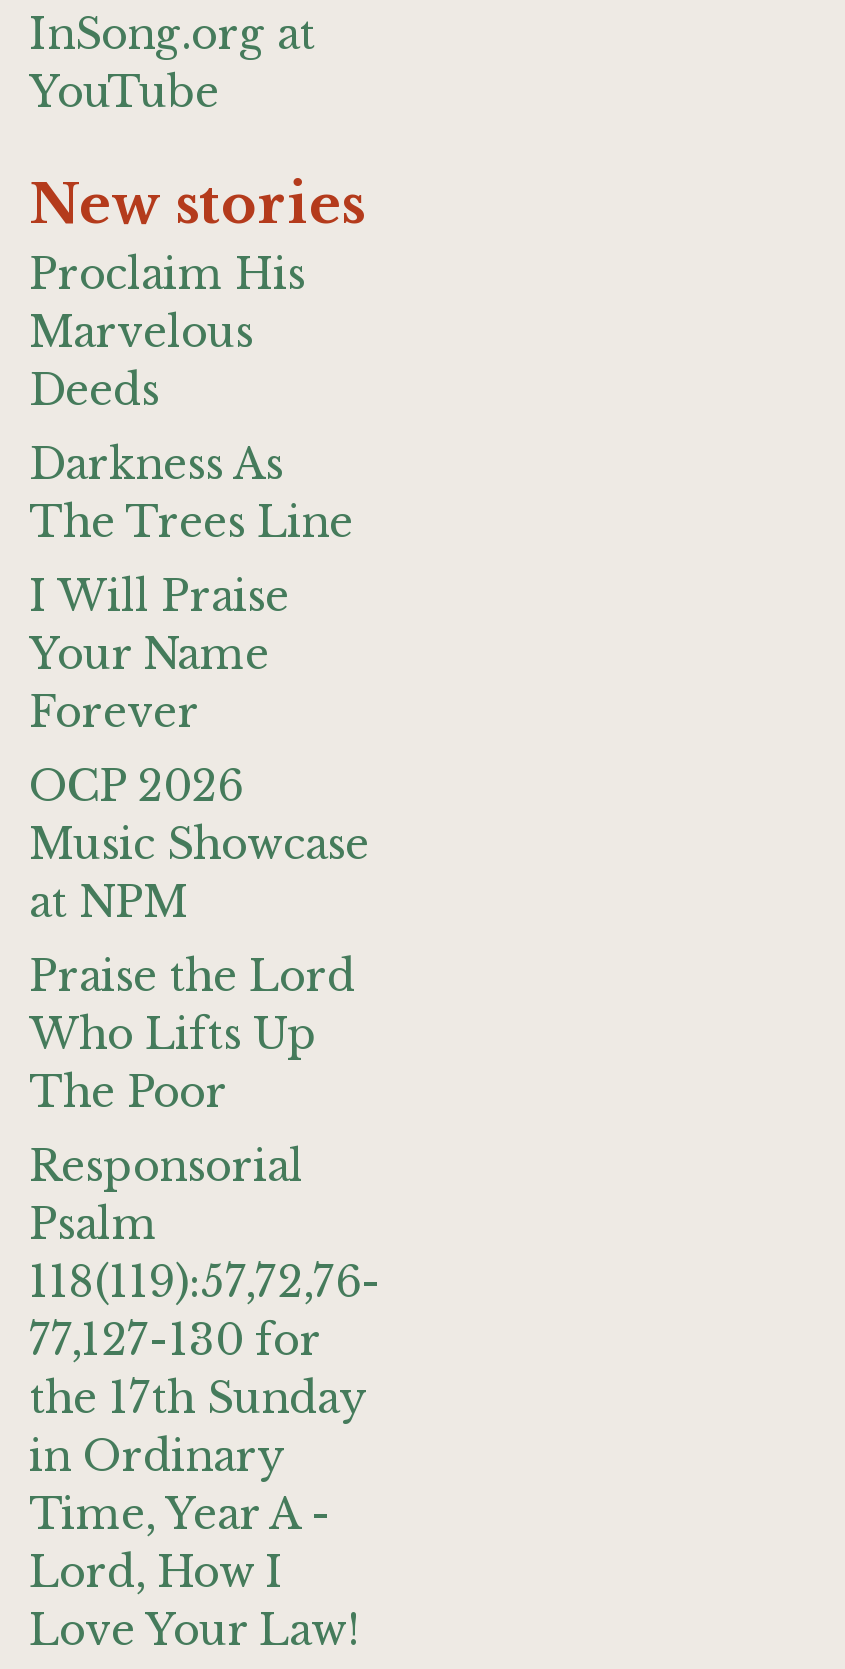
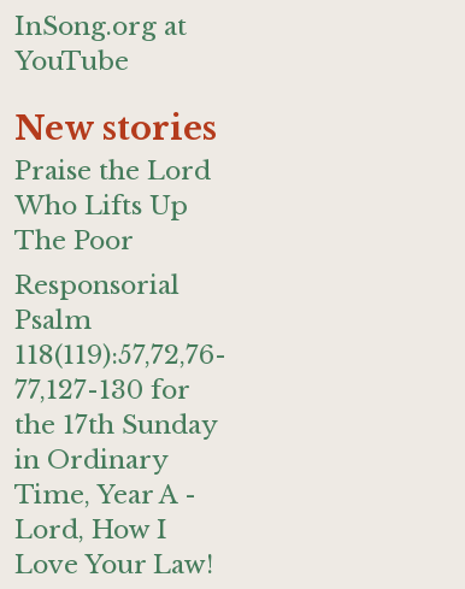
- Proclaim His
- Marvelous
- Deeds
- Darkness As
- The Trees Line
- I Will Praise
- Your Name
- Forever
- OCP 2026
- Music Showcase
- at NPM
